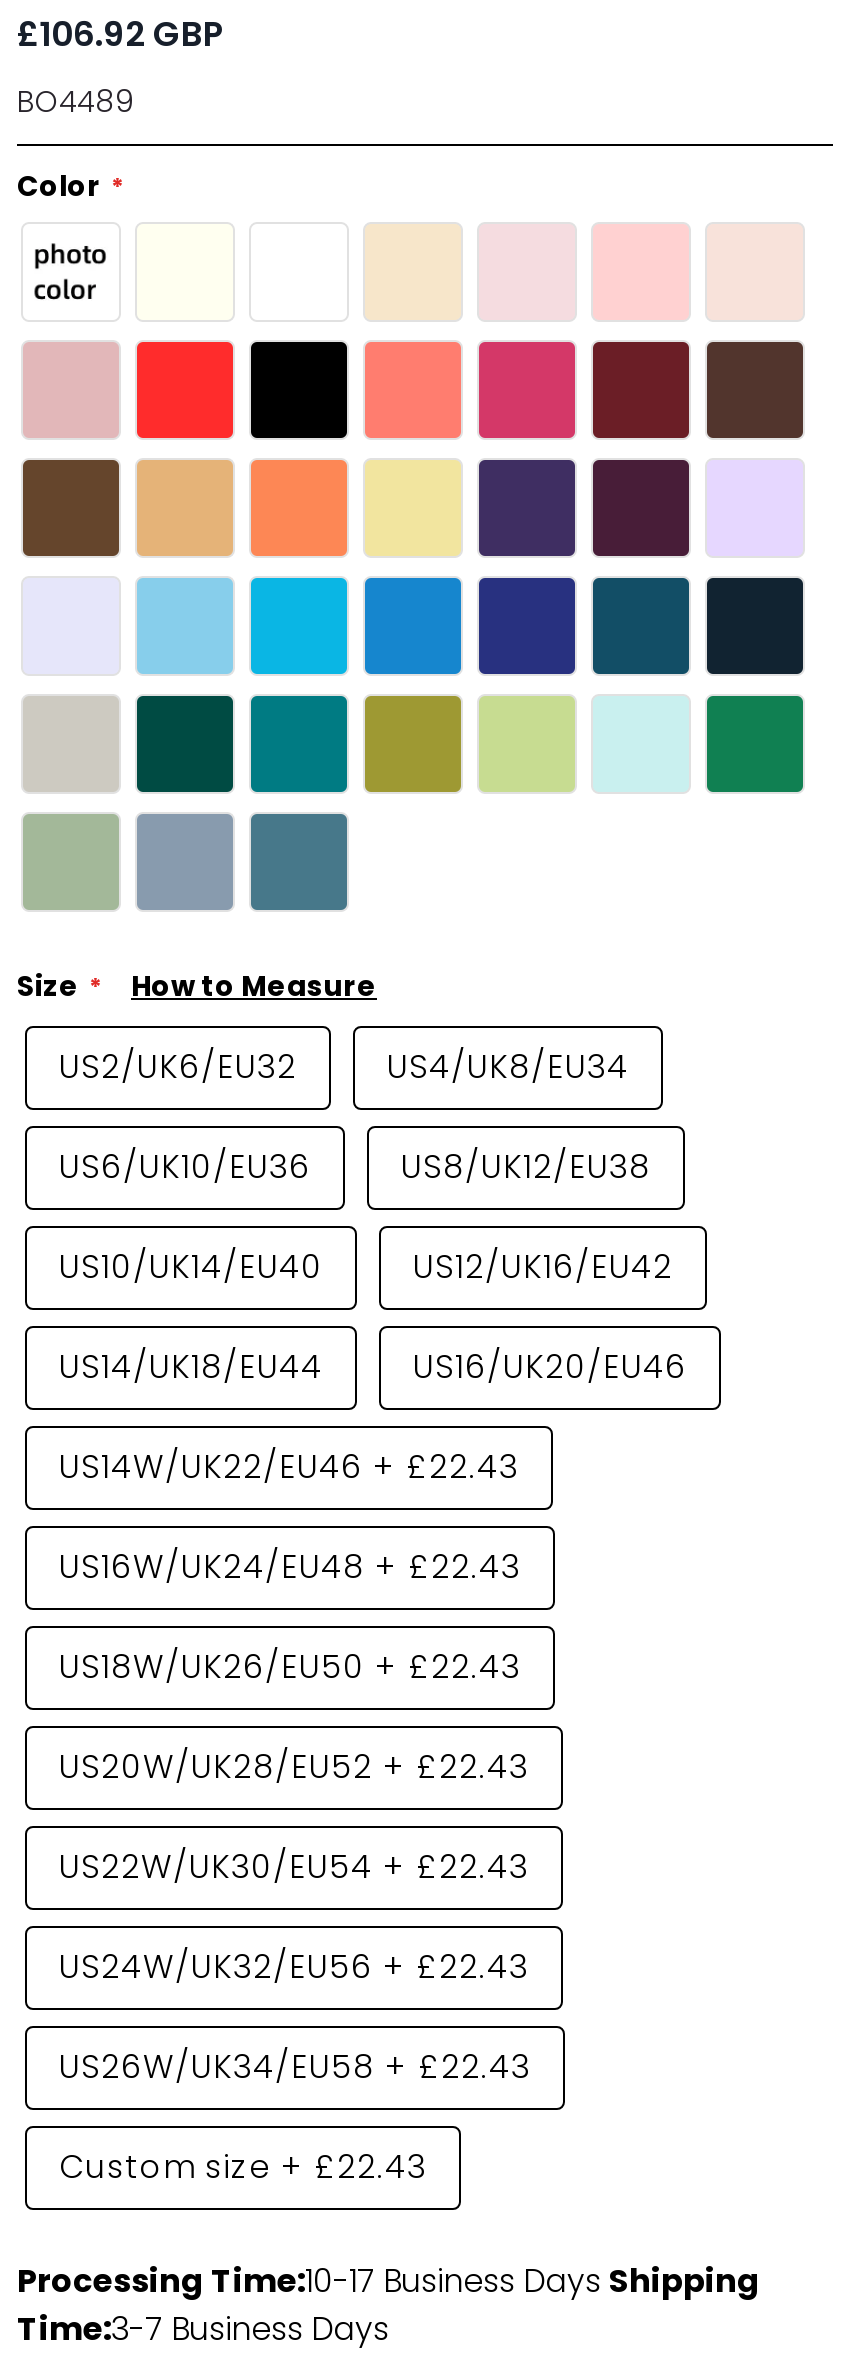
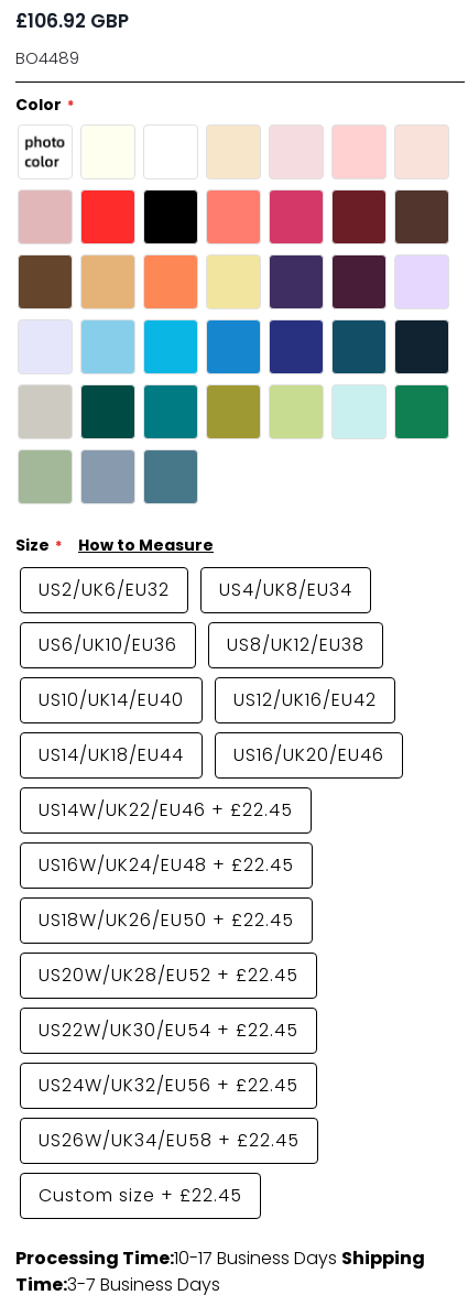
- US14W/UK22/EU46 + £22.43
+ US14W/UK22/EU46 + £22.45

- US16W/UK24/EU48 + £22.43
+ US16W/UK24/EU48 + £22.45

- US18W/UK26/EU50 + £22.43
+ US18W/UK26/EU50 + £22.45

- US20W/UK28/EU52 + £22.43
+ US20W/UK28/EU52 + £22.45

- US22W/UK30/EU54 + £22.43
+ US22W/UK30/EU54 + £22.45

- US24W/UK32/EU56 + £22.43
+ US24W/UK32/EU56 + £22.45

- US26W/UK34/EU58 + £22.43
+ US26W/UK34/EU58 + £22.45

- Custom size + £22.43
+ Custom size + £22.45
